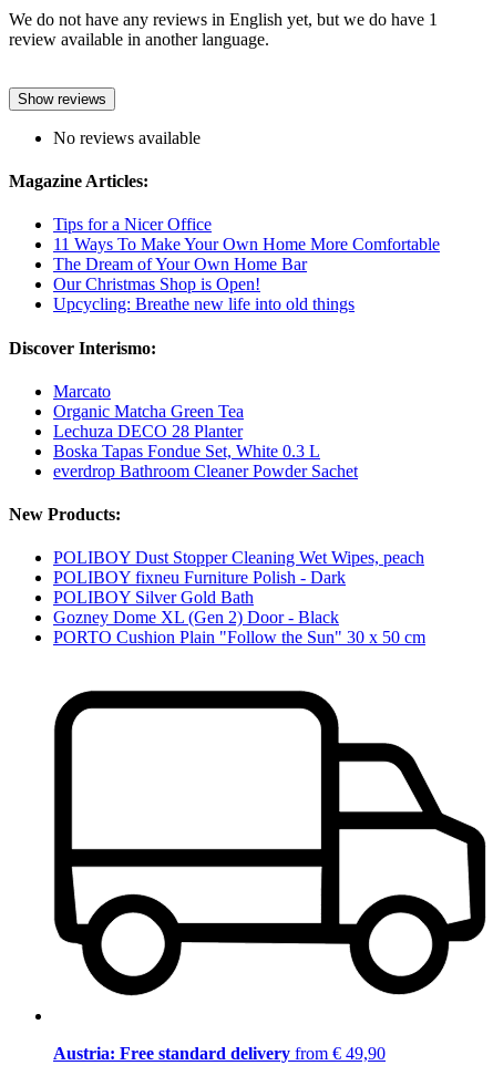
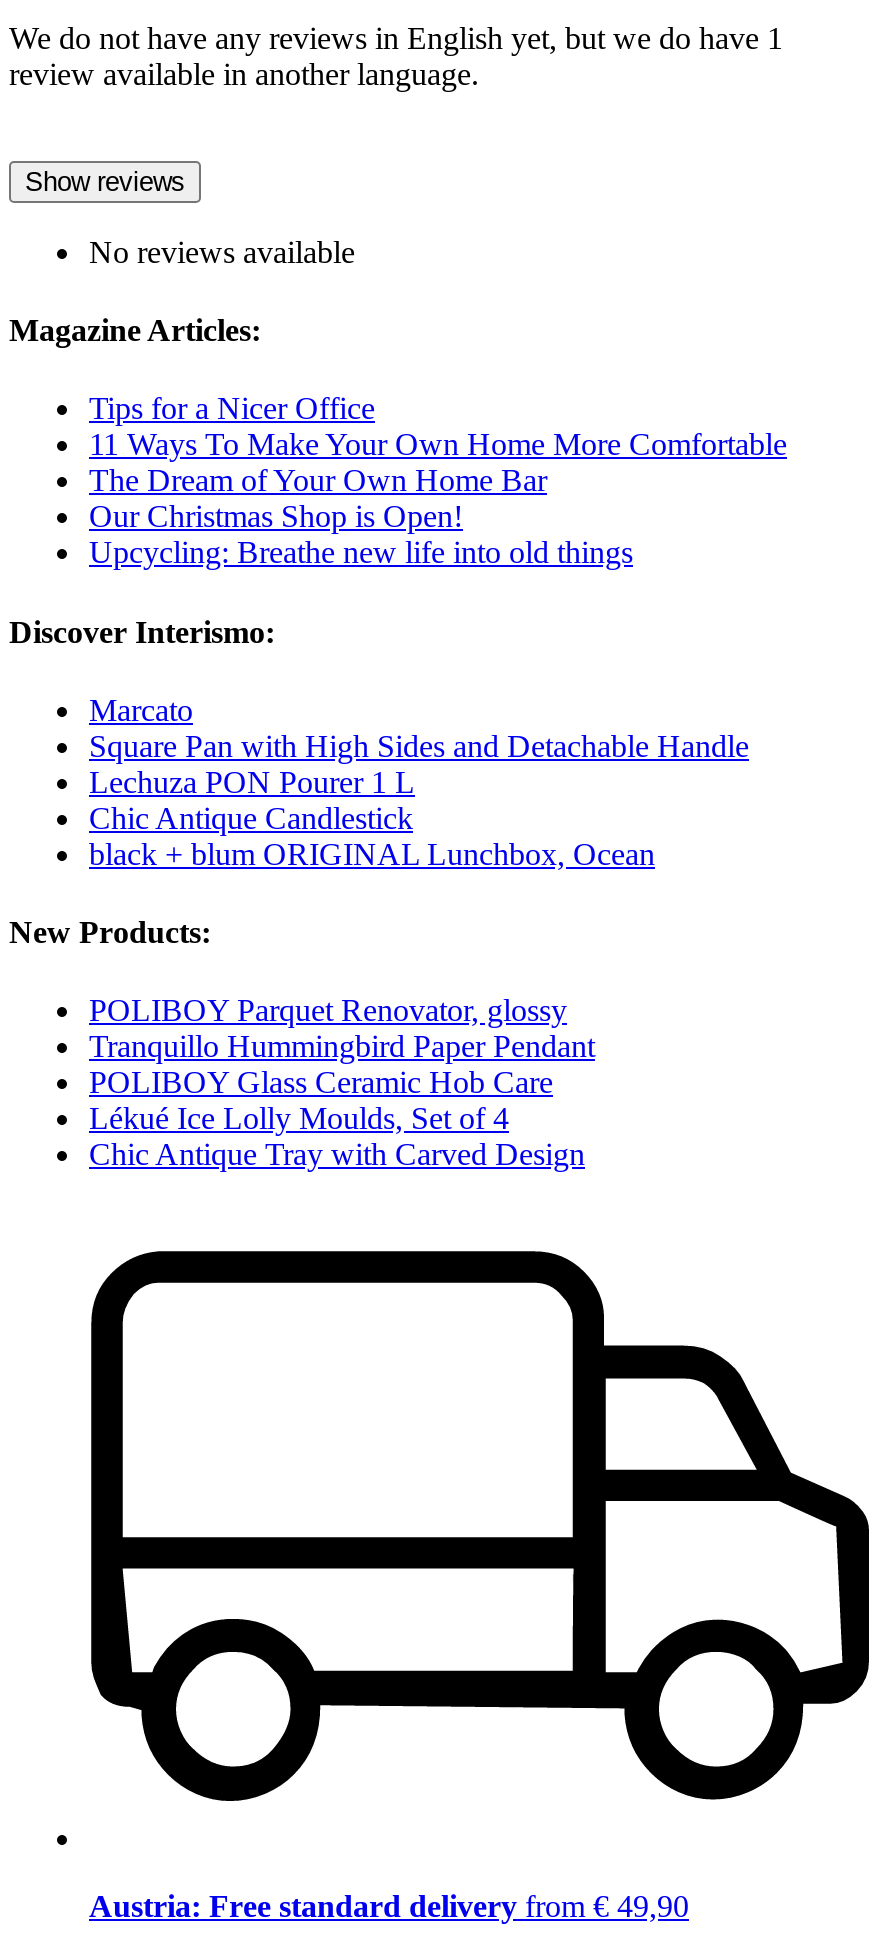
- Organic Matcha Green Tea
- Lechuza DECO 28 Planter
- Boska Tapas Fondue Set, White 0.3 L
- everdrop Bathroom Cleaner Powder Sachet
+ Square Pan with High Sides and Detachable Handle
+ Lechuza PON Pourer 1 L
+ Chic Antique Candlestick
+ black + blum ORIGINAL Lunchbox, Ocean

- POLIBOY Dust Stopper Cleaning Wet Wipes, peach
- POLIBOY fixneu Furniture Polish - Dark
- POLIBOY Silver Gold Bath
- Gozney Dome XL (Gen 2) Door - Black
- PORTO Cushion Plain "Follow the Sun" 30 x 50 cm
+ POLIBOY Parquet Renovator, glossy
+ Tranquillo Hummingbird Paper Pendant
+ POLIBOY Glass Ceramic Hob Care
+ Lékué Ice Lolly Moulds, Set of 4
+ Chic Antique Tray with Carved Design
